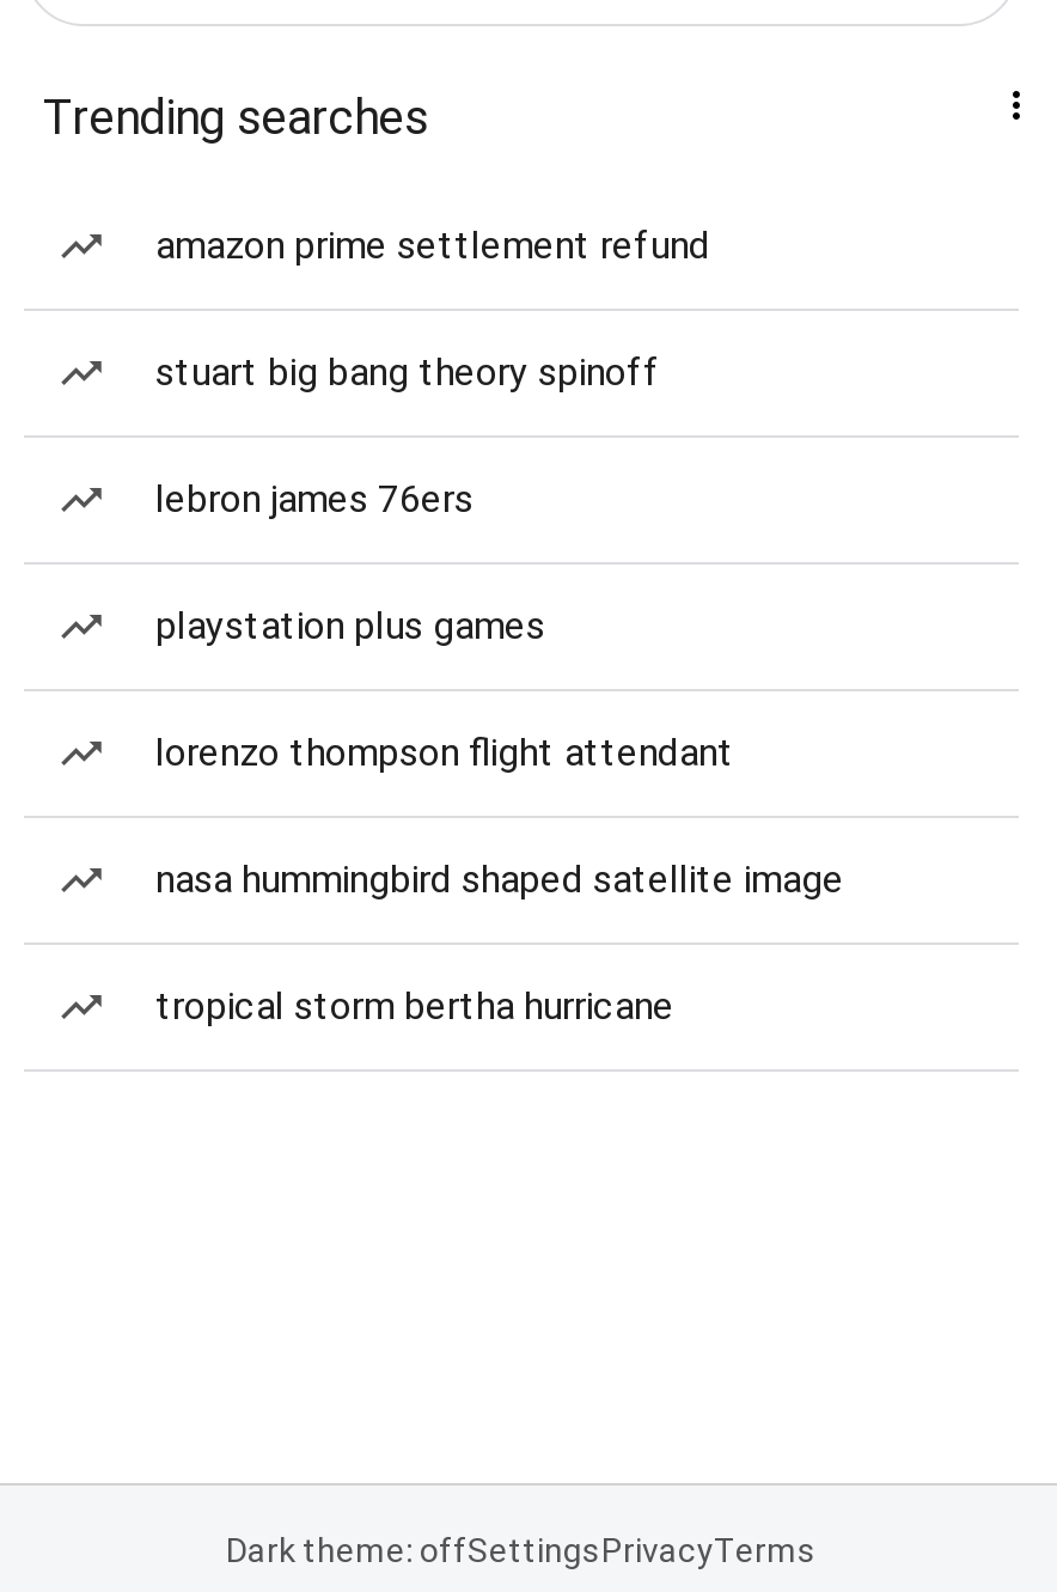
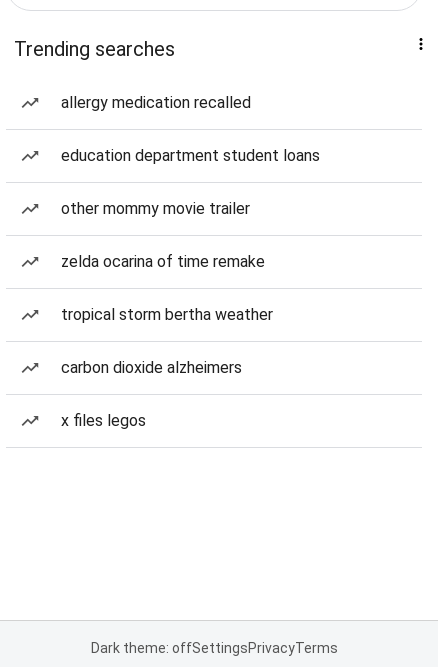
- amazon prime settlement refund
+ allergy medication recalled

- stuart big bang theory spinoff
+ education department student loans

- lebron james 76ers
+ other mommy movie trailer

- playstation plus games
+ zelda ocarina of time remake

- lorenzo thompson flight attendant
+ tropical storm bertha weather

- nasa hummingbird shaped satellite image
+ carbon dioxide alzheimers

- tropical storm bertha hurricane
+ x files legos
